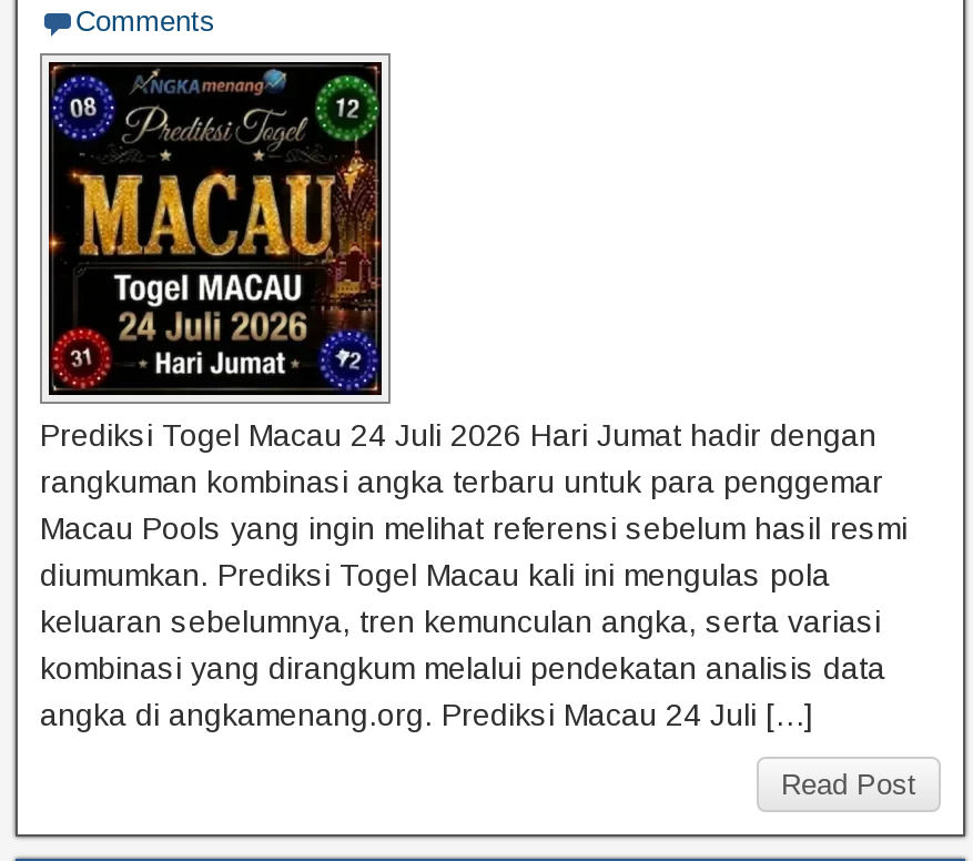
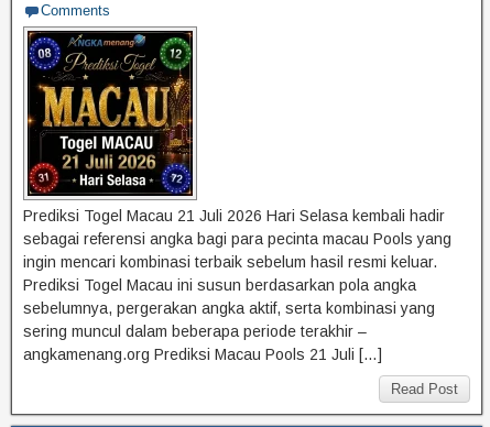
- Prediksi Togel Macau 24 Juli 2026 Hari Jumat hadir dengan
- rangkuman kombinasi angka terbaru untuk para penggemar
- Macau Pools yang ingin melihat referensi sebelum hasil resmi
- diumumkan. Prediksi Togel Macau kali ini mengulas pola
- keluaran sebelumnya, tren kemunculan angka, serta variasi
- kombinasi yang dirangkum melalui pendekatan analisis data
- angka di angkamenang.org. Prediksi Macau 24 Juli […]
+ Prediksi Togel Macau 21 Juli 2026 Hari Selasa kembali hadir
+ sebagai referensi angka bagi para pecinta macau Pools yang
+ ingin mencari kombinasi terbaik sebelum hasil resmi keluar.
+ Prediksi Togel Macau ini susun berdasarkan pola angka
+ sebelumnya, pergerakan angka aktif, serta kombinasi yang
+ sering muncul dalam beberapa periode terakhir –
+ angkamenang.org Prediksi Macau Pools 21 Juli […]
